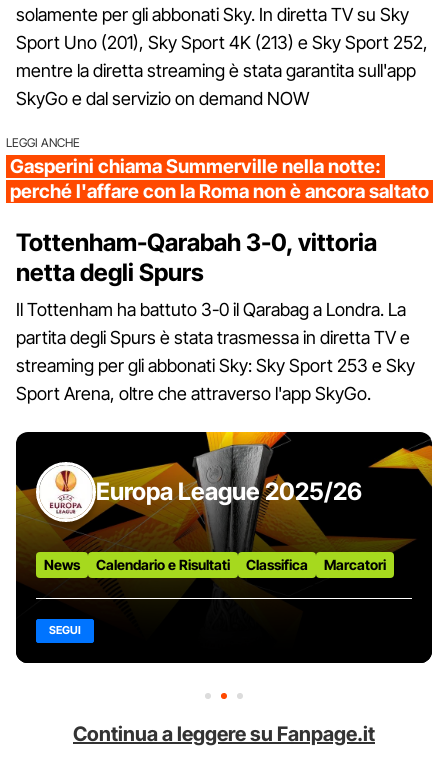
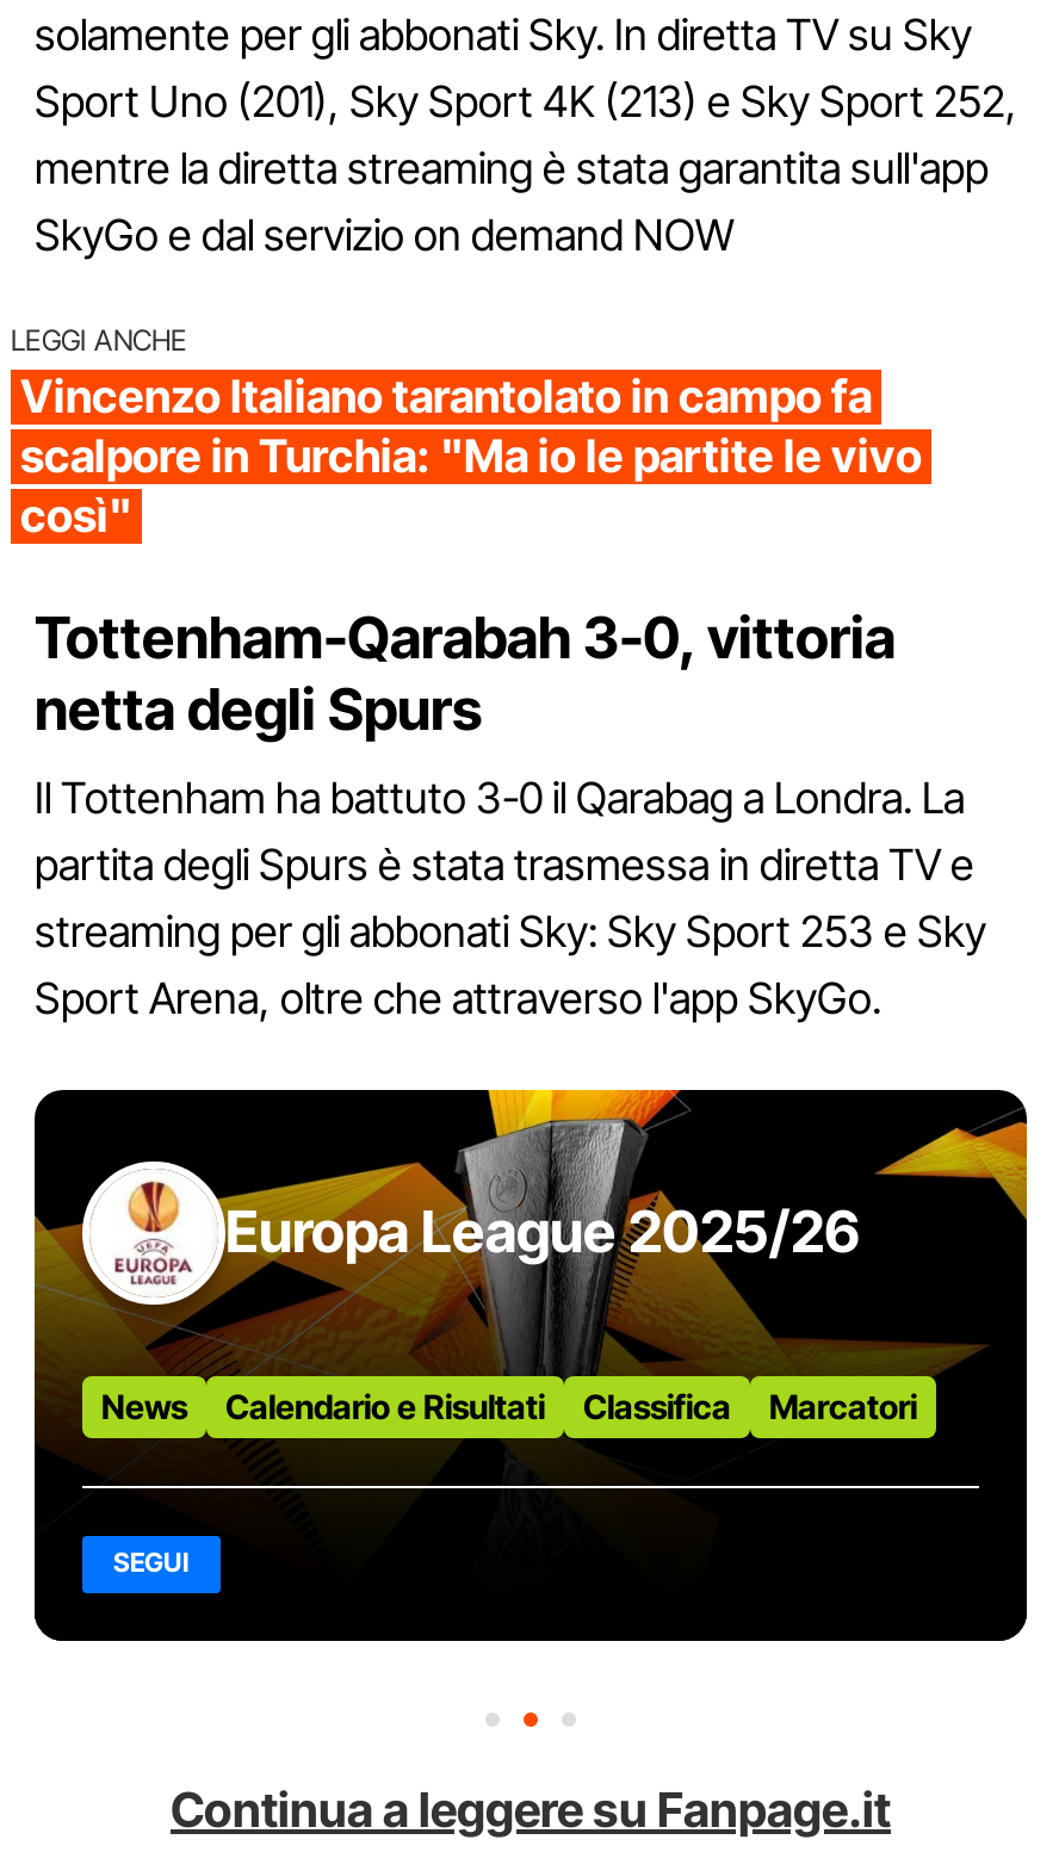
- Gasperini chiama Summerville nella notte:
- perché l'affare con la Roma non è ancora saltato
+ Vincenzo Italiano tarantolato in campo fa
+ scalpore in Turchia: "Ma io le partite le vivo
+ così"
